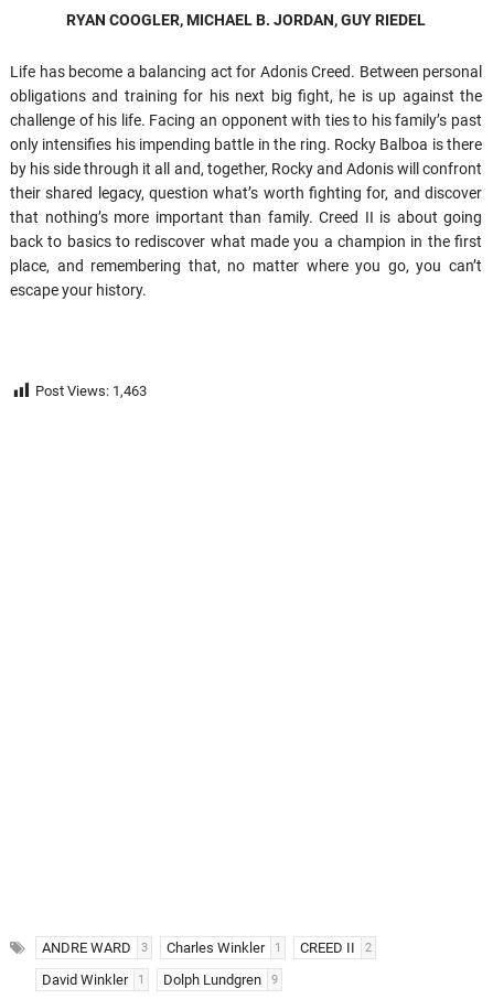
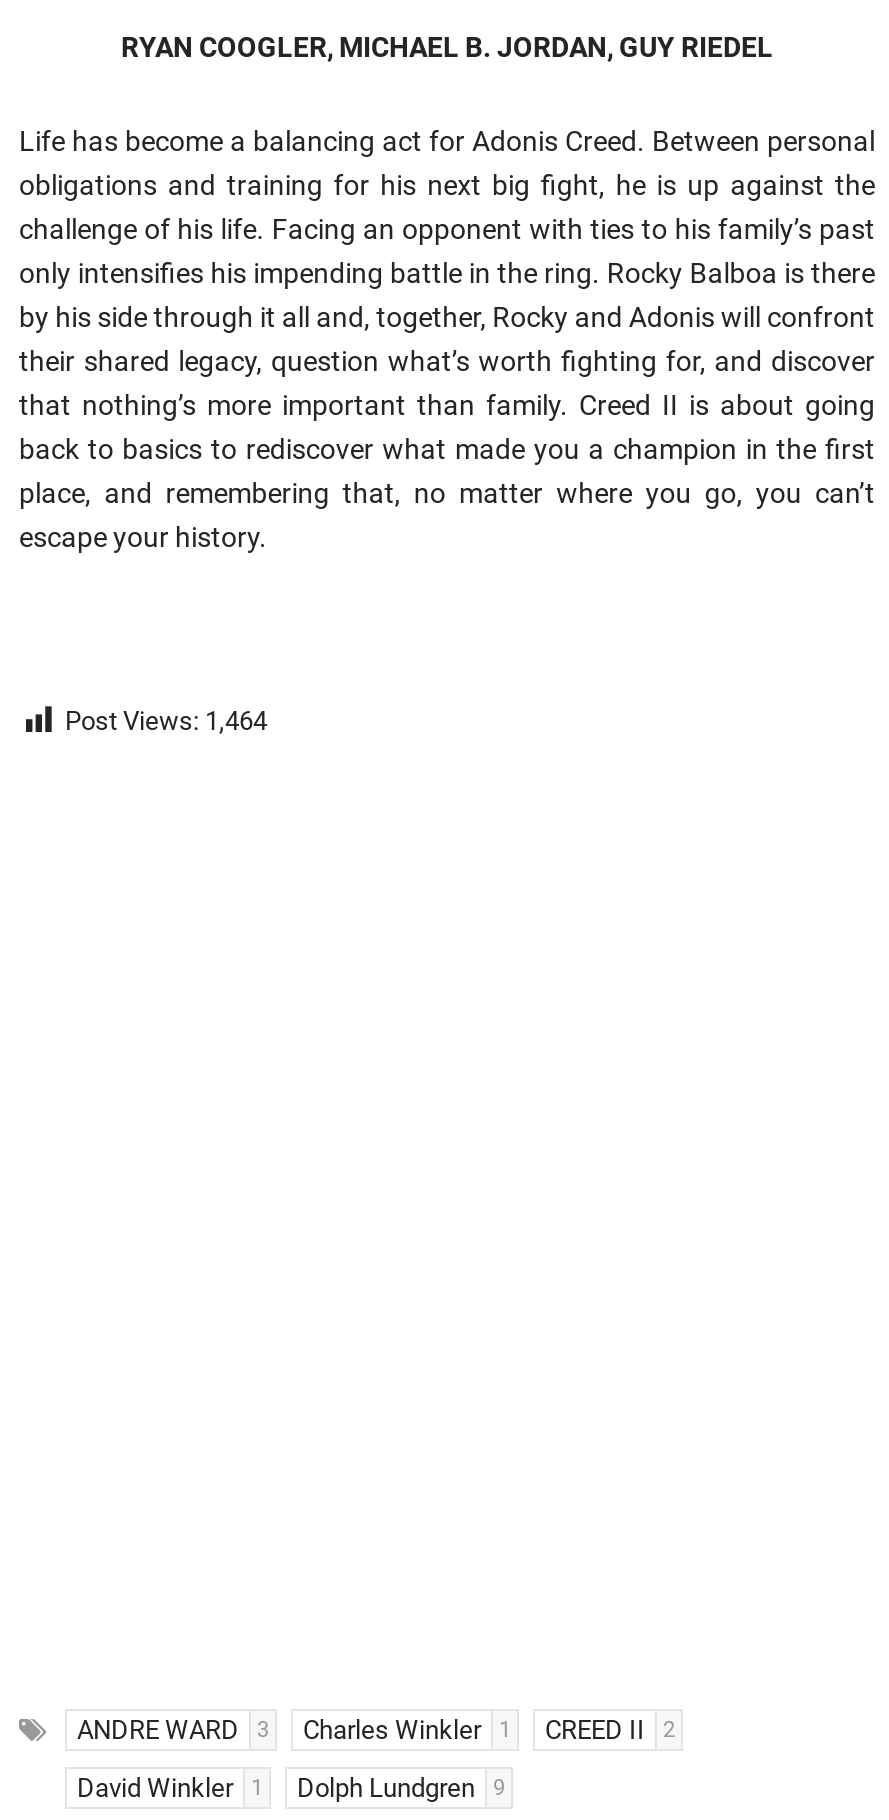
- Post Views: 1,463
+ Post Views: 1,464
